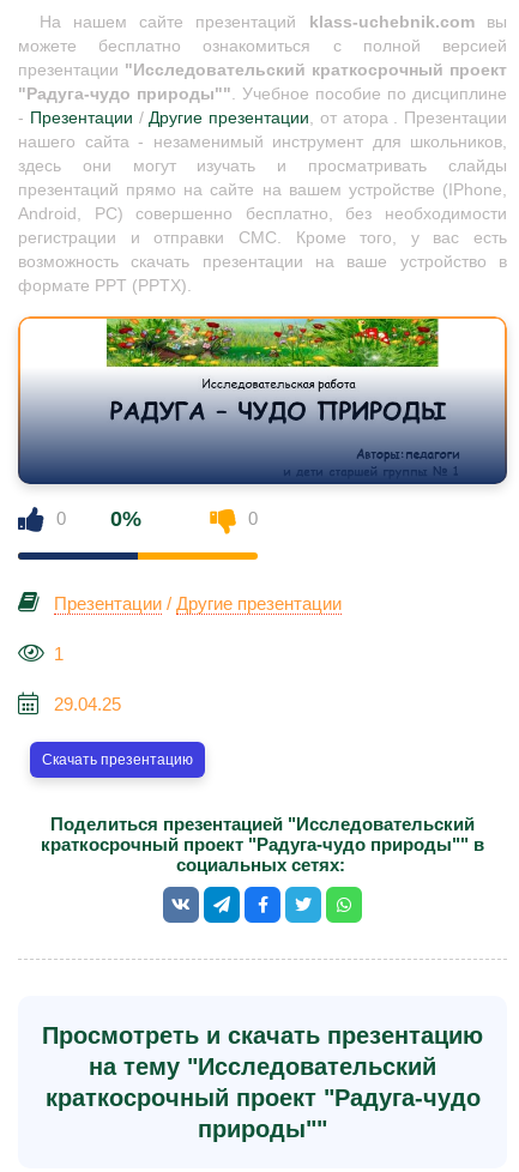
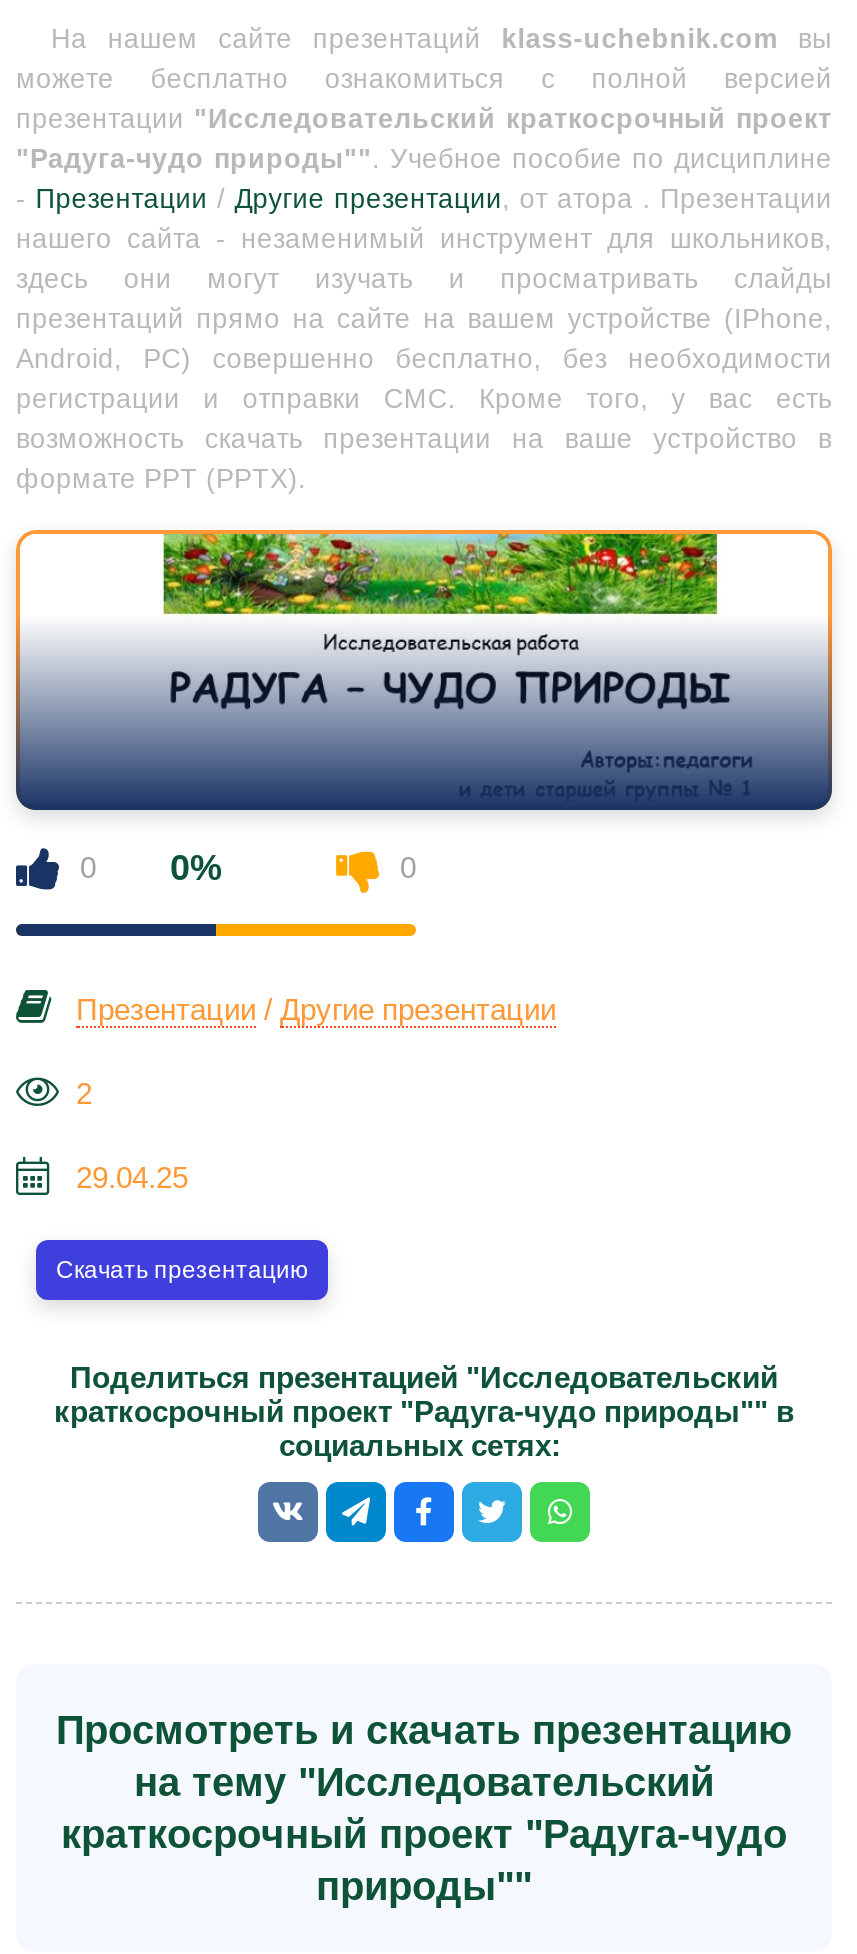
- 1
+ 2
